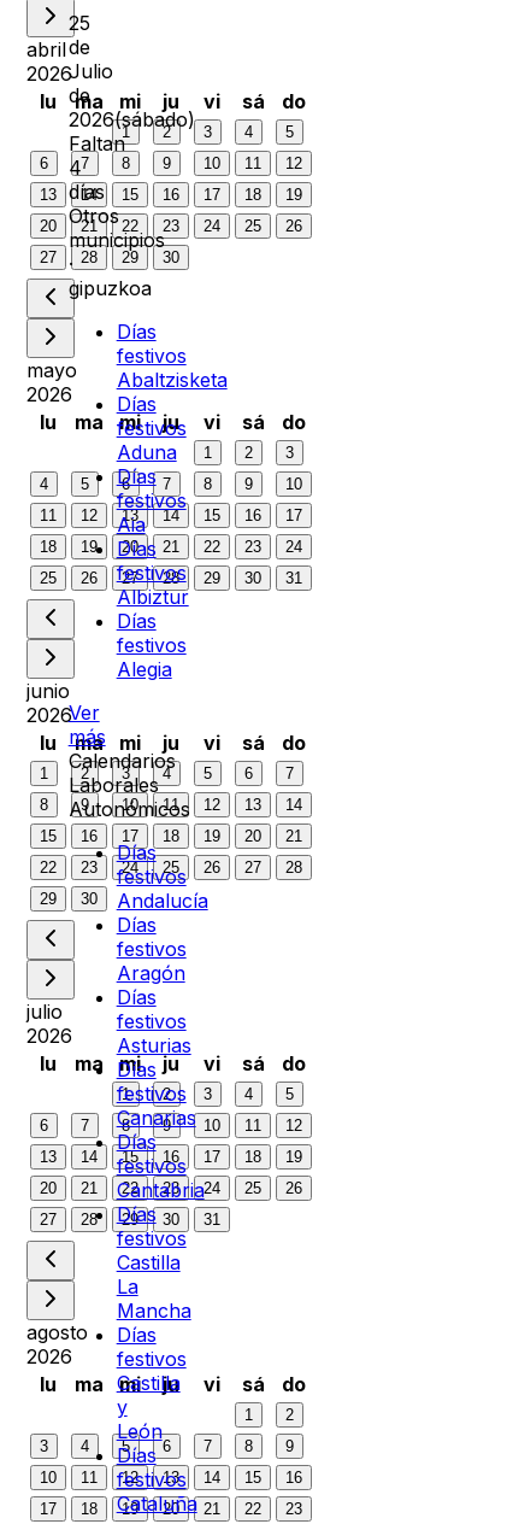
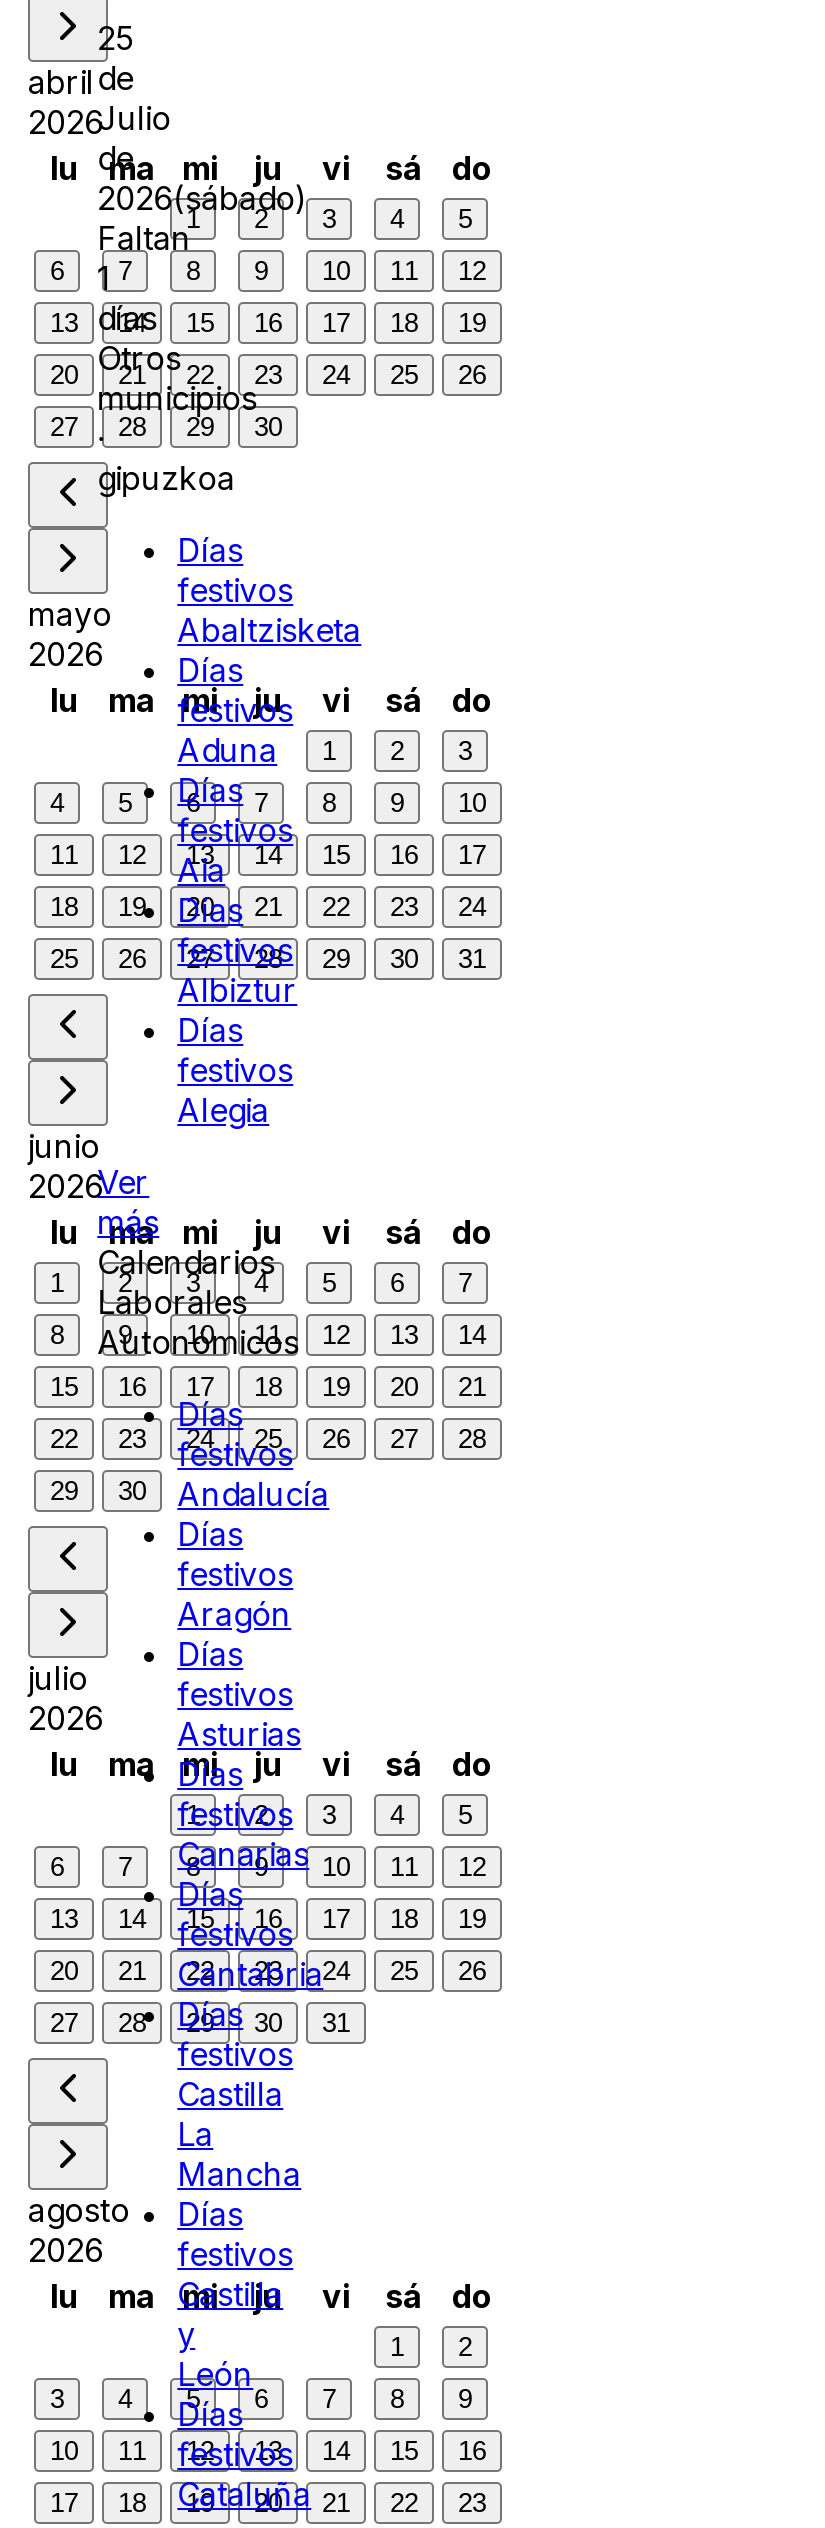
- 6 4 7 8 9 10 11 12
+ 6 1 7 8 9 10 11 12
